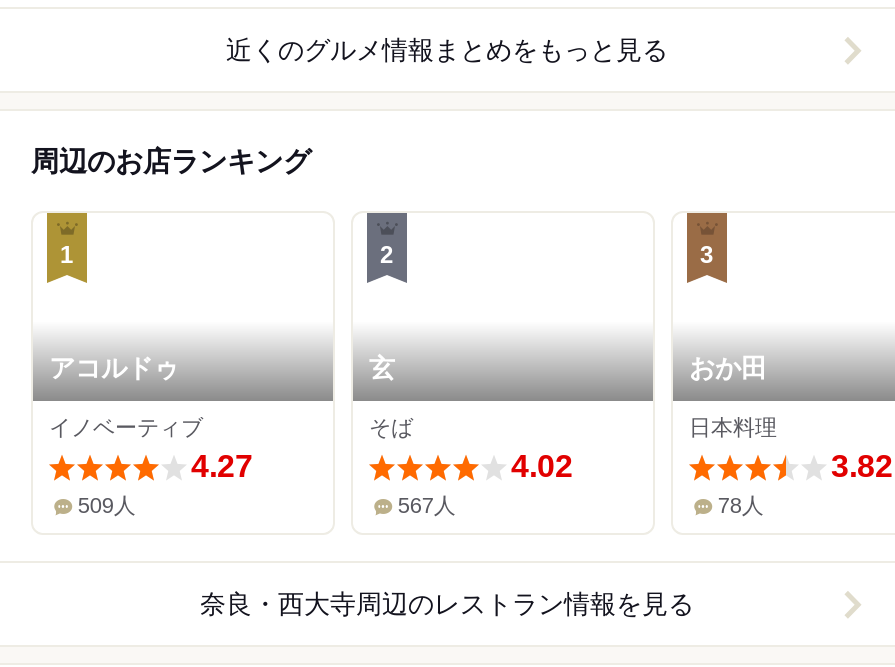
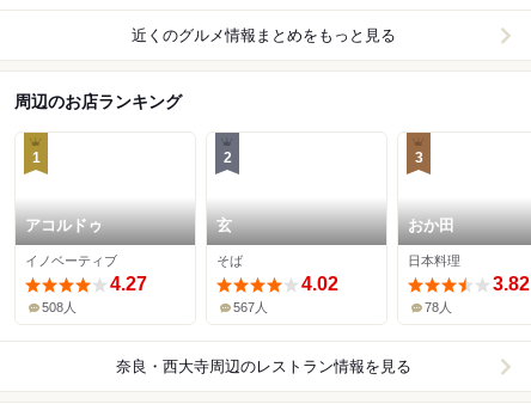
- 509人
+ 508人
